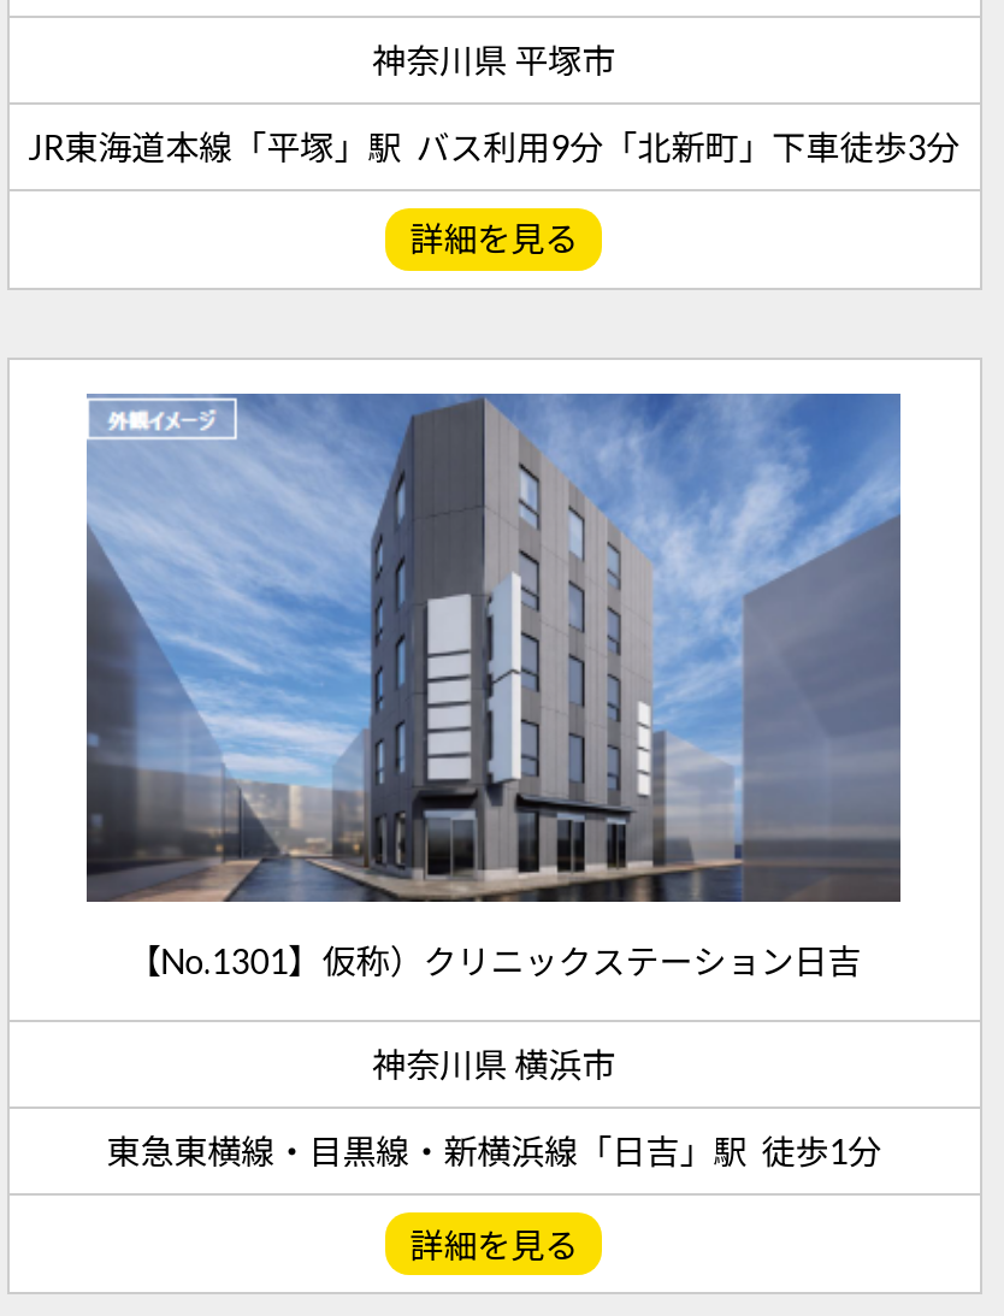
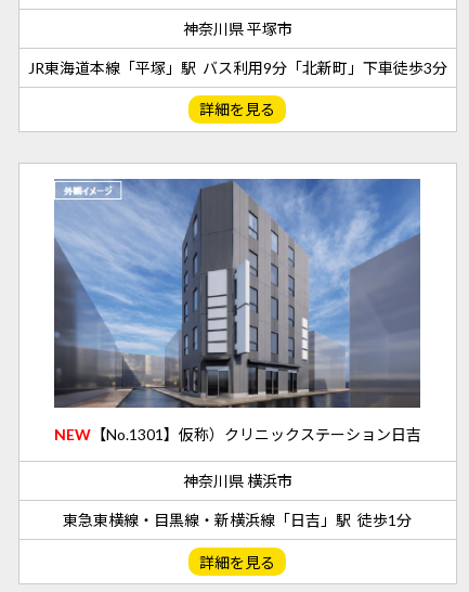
- 【No.1301】仮称）クリニックステーション日吉
+ NEW【No.1301】仮称）クリニックステーション日吉
